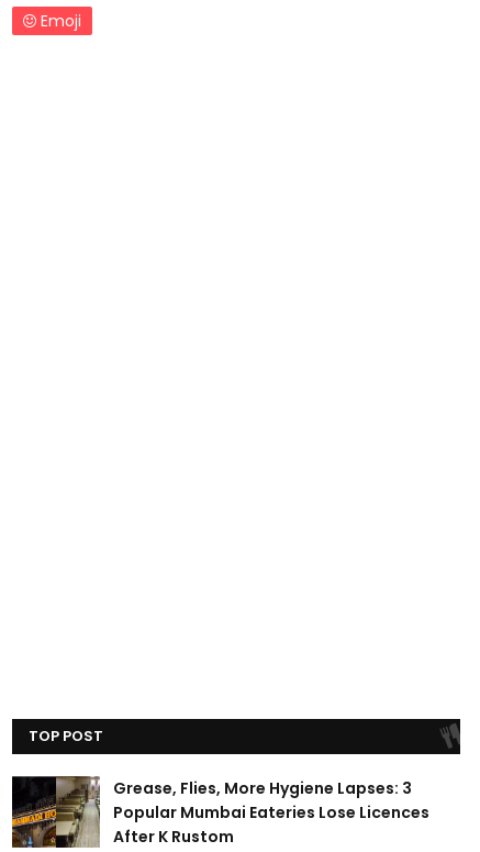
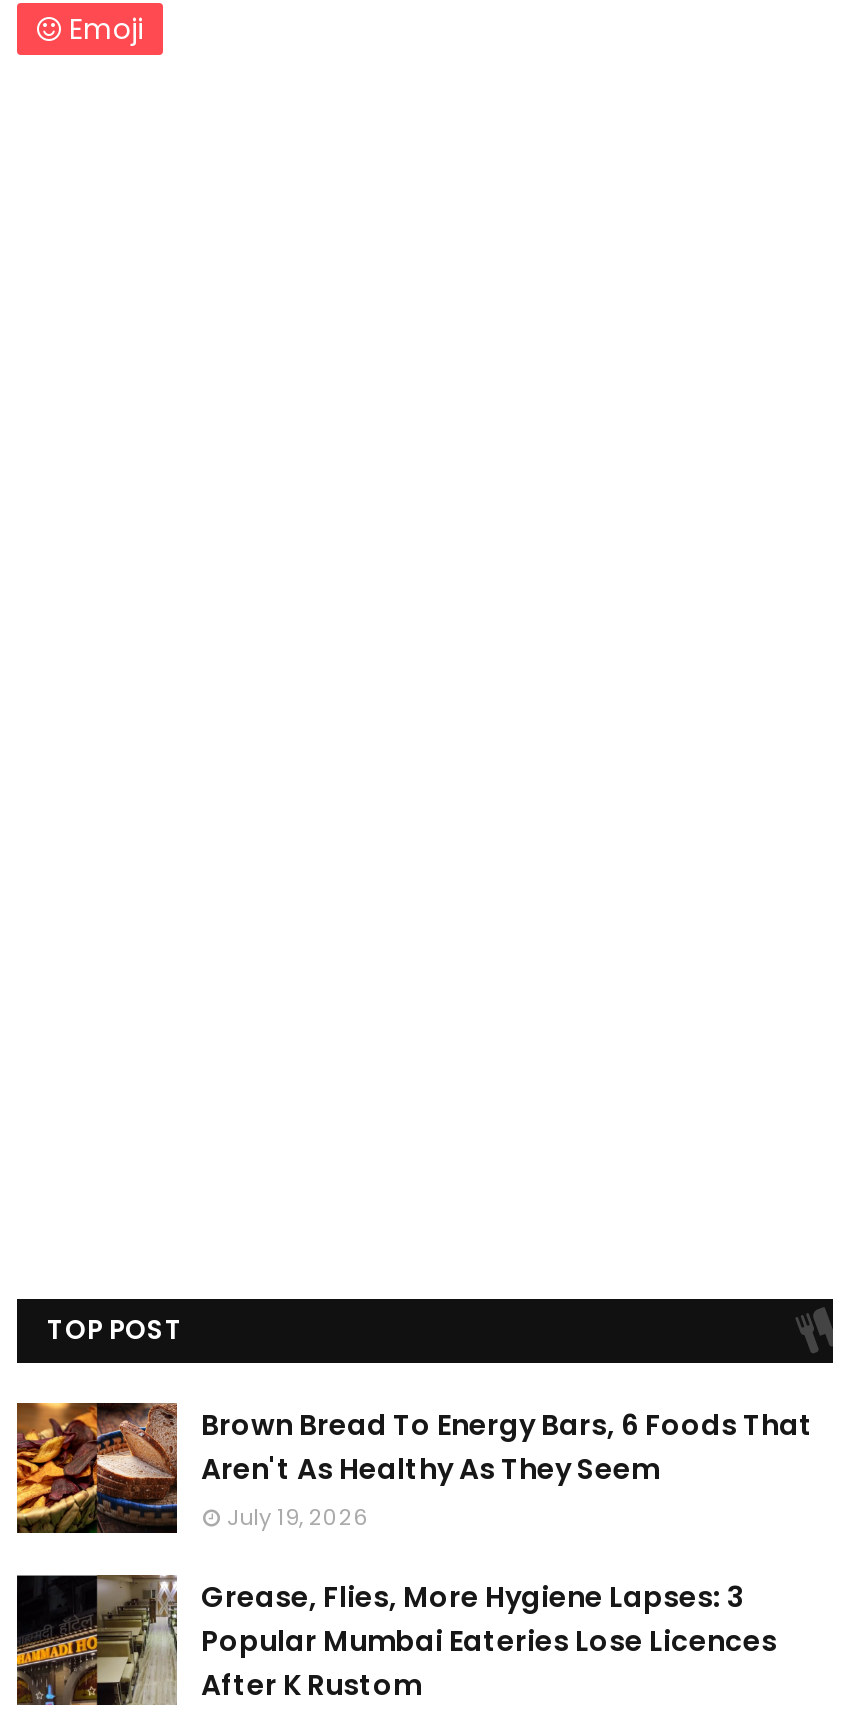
+ [image]
+ Brown Bread To Energy Bars, 6 Foods That
+ Aren't As Healthy As They Seem
+ July 19, 2026
